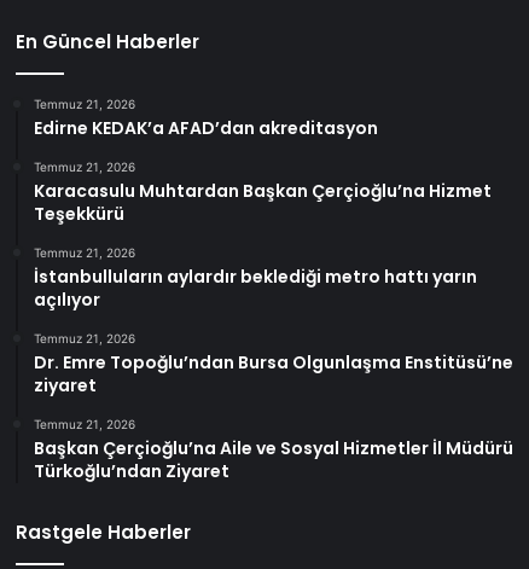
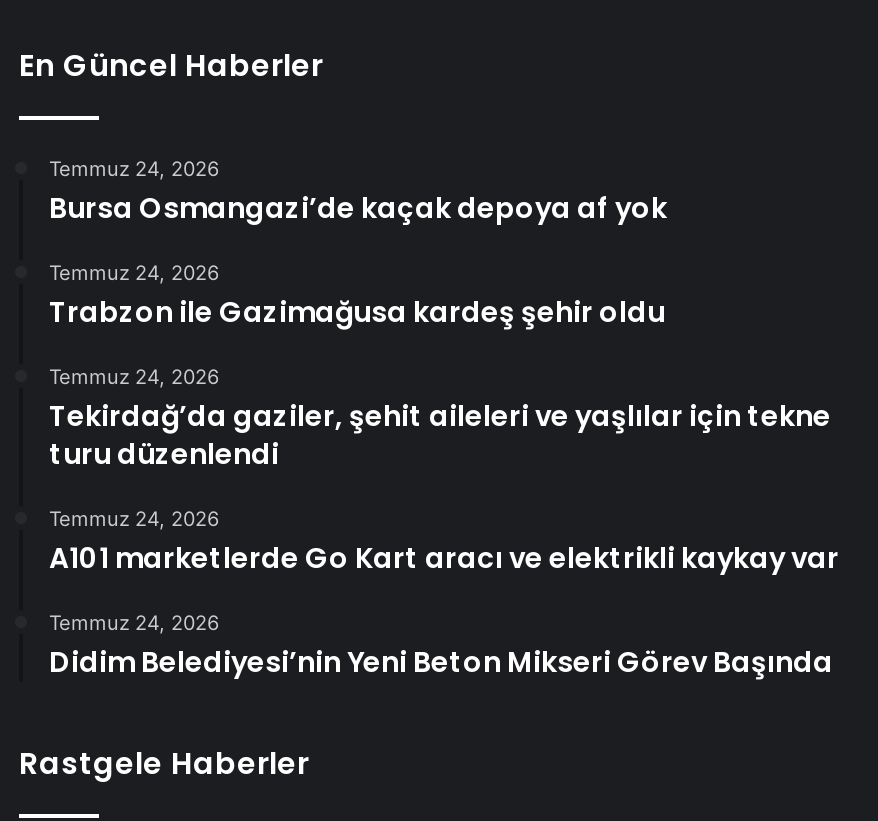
- Temmuz 21, 2026
- Edirne KEDAK’a AFAD’dan akreditasyon
+ Temmuz 24, 2026
+ Bursa Osmangazi’de kaçak depoya af yok

- Temmuz 21, 2026
- Karacasulu Muhtardan Başkan Çerçioğlu’na Hizmet
- Teşekkürü
+ Temmuz 24, 2026
+ Trabzon ile Gazimağusa kardeş şehir oldu

- Temmuz 21, 2026
- İstanbulluların aylardır beklediği metro hattı yarın
- açılıyor
+ Temmuz 24, 2026
+ Tekirdağ’da gaziler, şehit aileleri ve yaşlılar için tekne
+ turu düzenlendi

- Temmuz 21, 2026
- Dr. Emre Topoğlu’ndan Bursa Olgunlaşma Enstitüsü’ne
- ziyaret
+ Temmuz 24, 2026
+ A101 marketlerde Go Kart aracı ve elektrikli kaykay var

- Temmuz 21, 2026
- Başkan Çerçioğlu’na Aile ve Sosyal Hizmetler İl Müdürü
- Türkoğlu’ndan Ziyaret
+ Temmuz 24, 2026
+ Didim Belediyesi’nin Yeni Beton Mikseri Görev Başında
